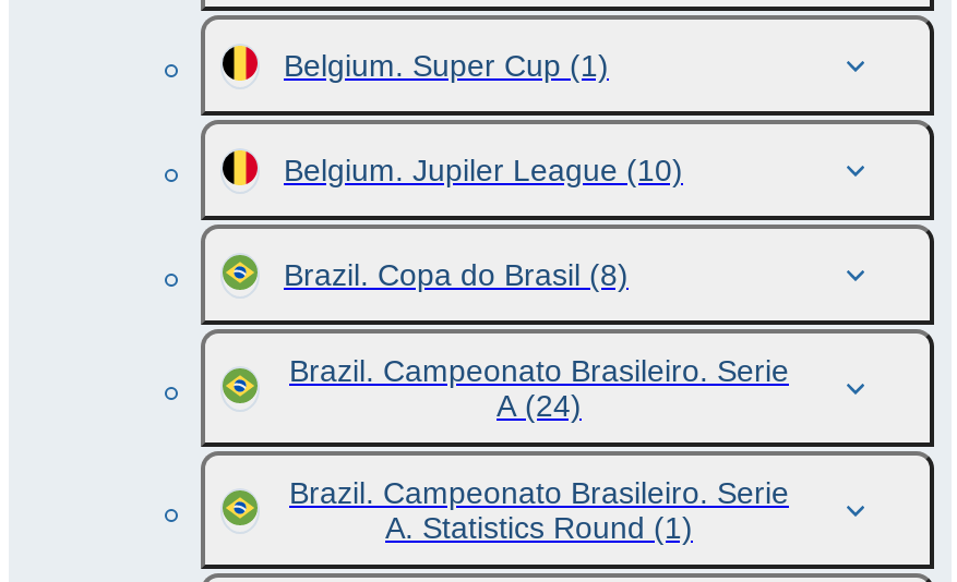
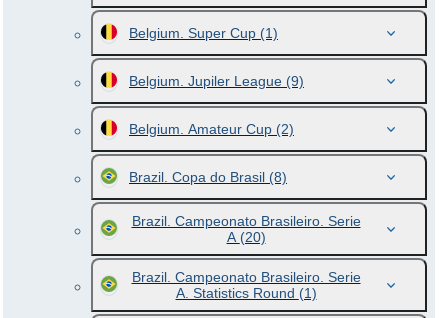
- Belgium. Jupiler League (10)
+ Belgium. Jupiler League (9)
+ Belgium. Amateur Cup (2)

- A (24)
+ A (20)
